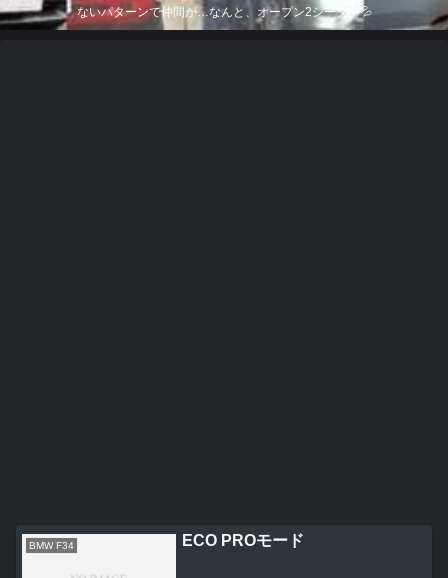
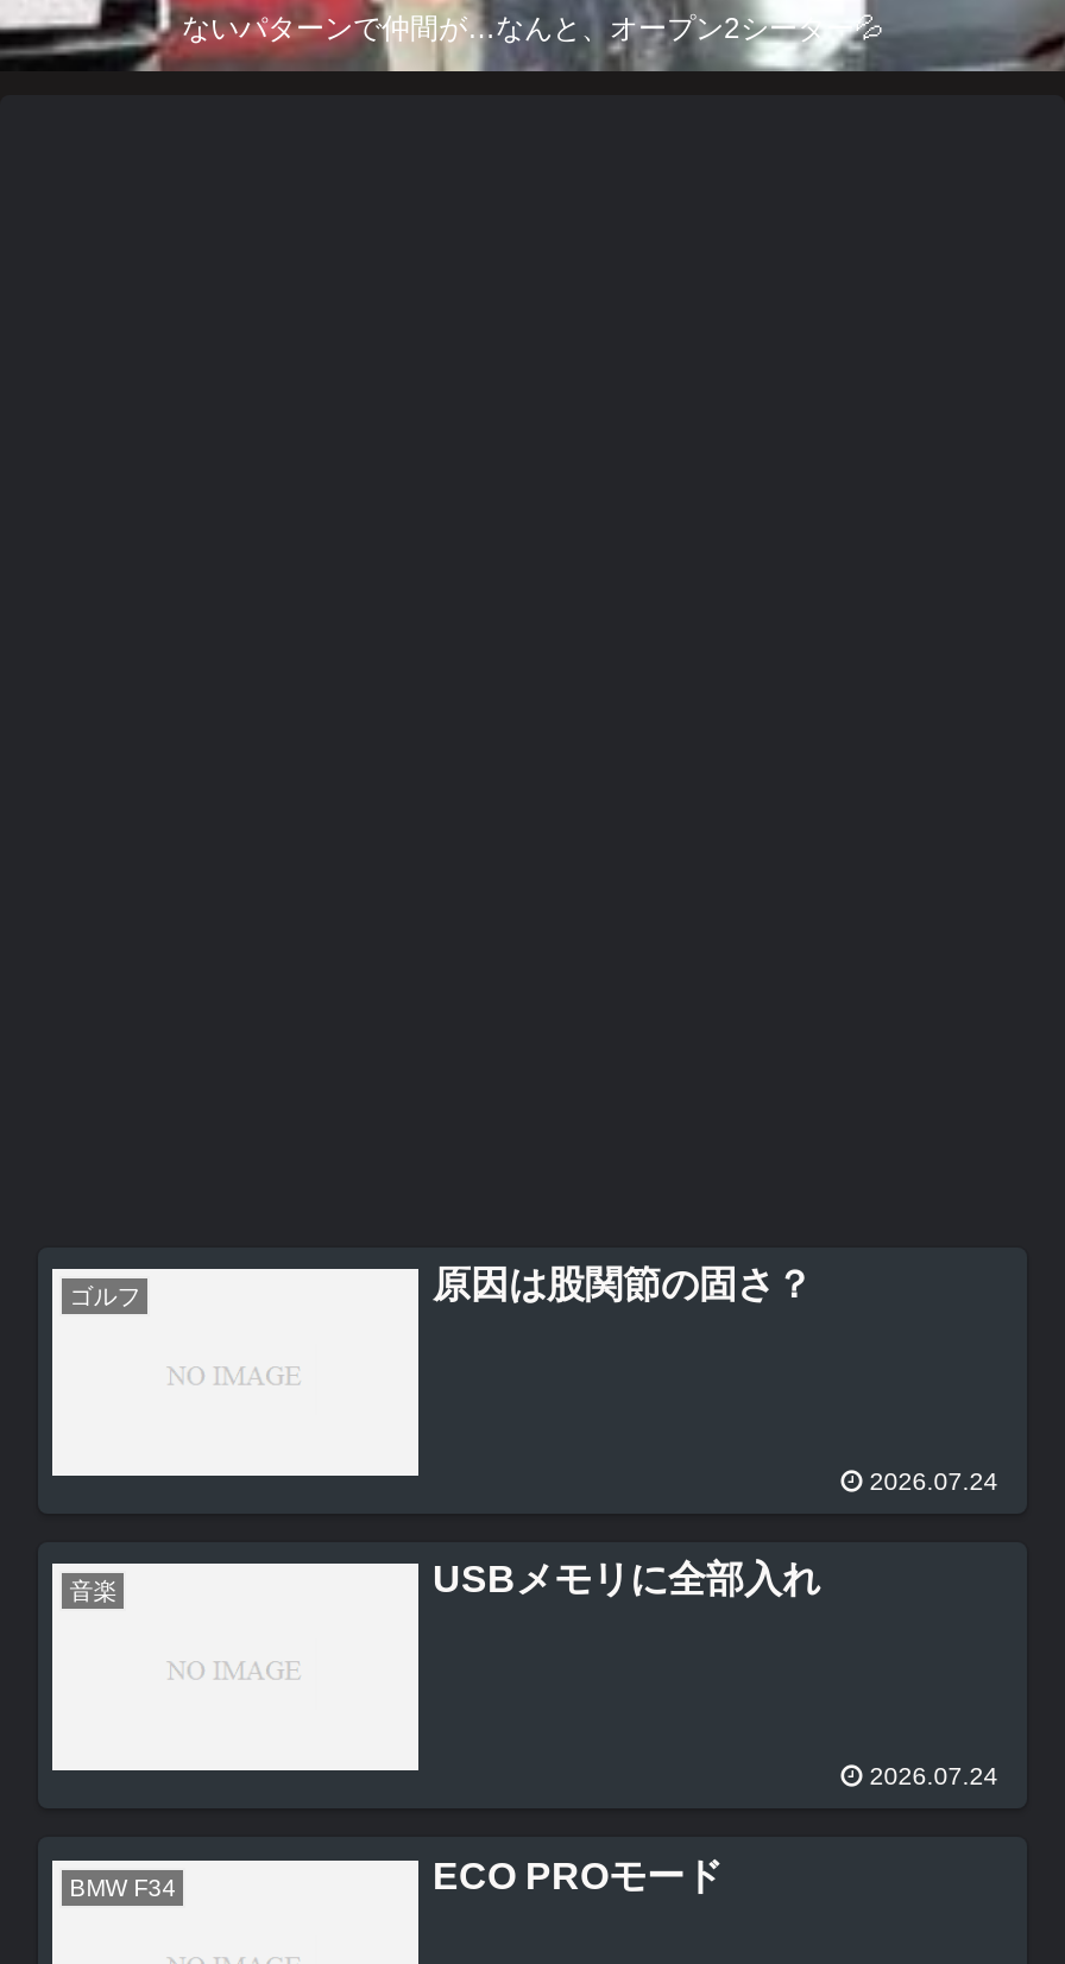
+ ゴルフ
+ 原因は股関節の固さ？

+ 音楽
+ USBメモリに全部入れ

+ 2026.07.24

+ 2026.07.24
